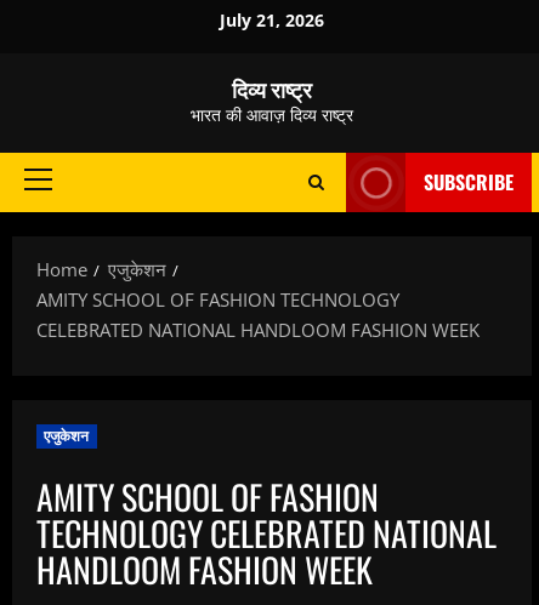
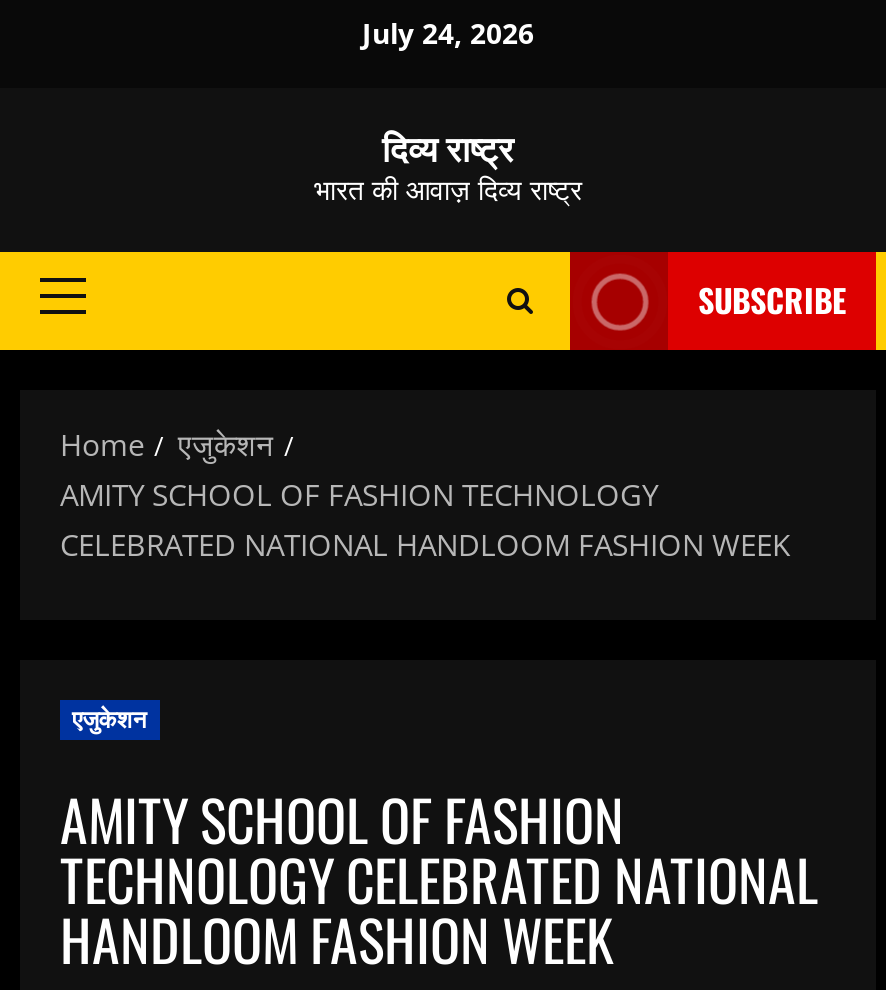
- July 21, 2026
+ July 24, 2026
